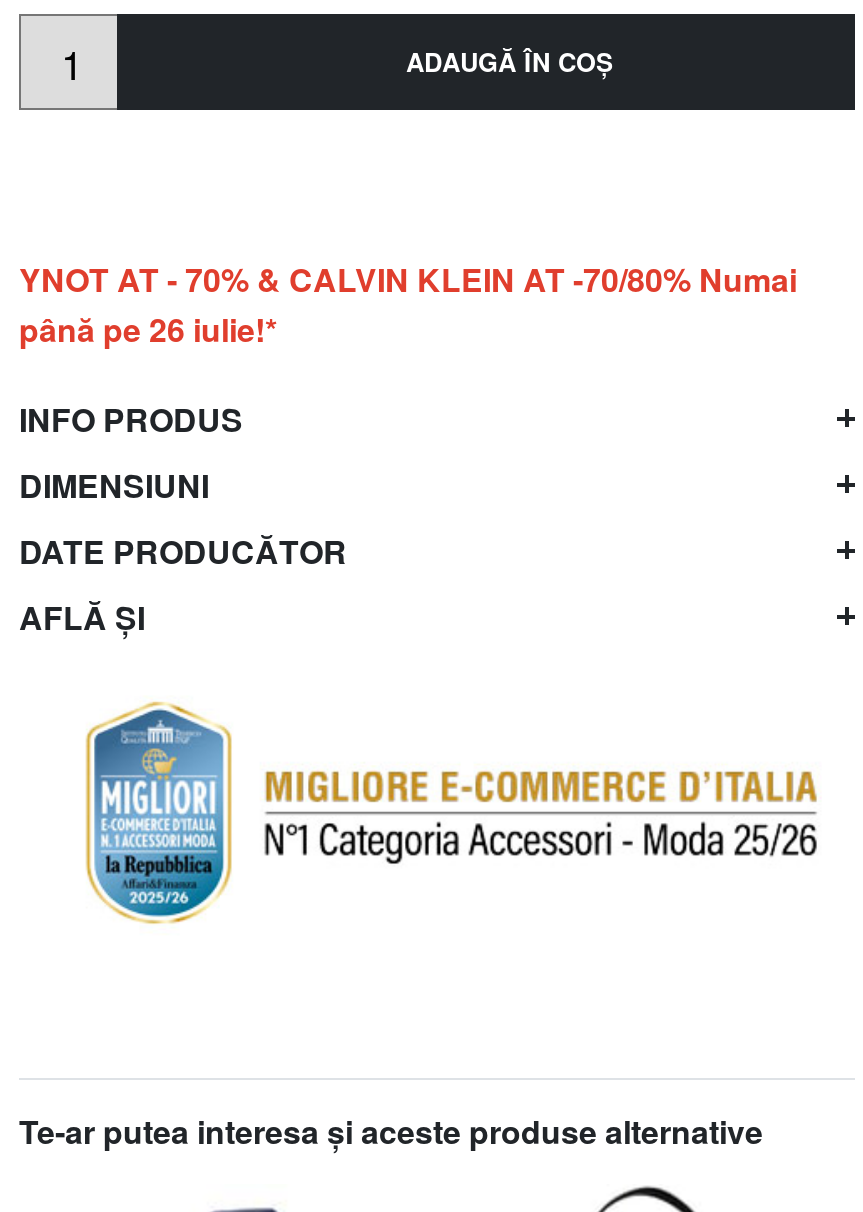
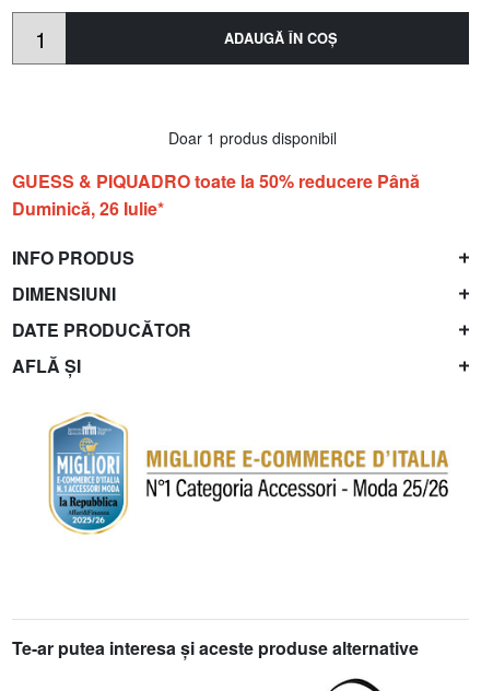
- YNOT AT - 70% & CALVIN KLEIN AT -70/80% Numai
- până pe 26 iulie!*
+ Doar 1 produs disponibil
+ GUESS & PIQUADRO toate la 50% reducere Până
+ Duminică, 26 Iulie*
